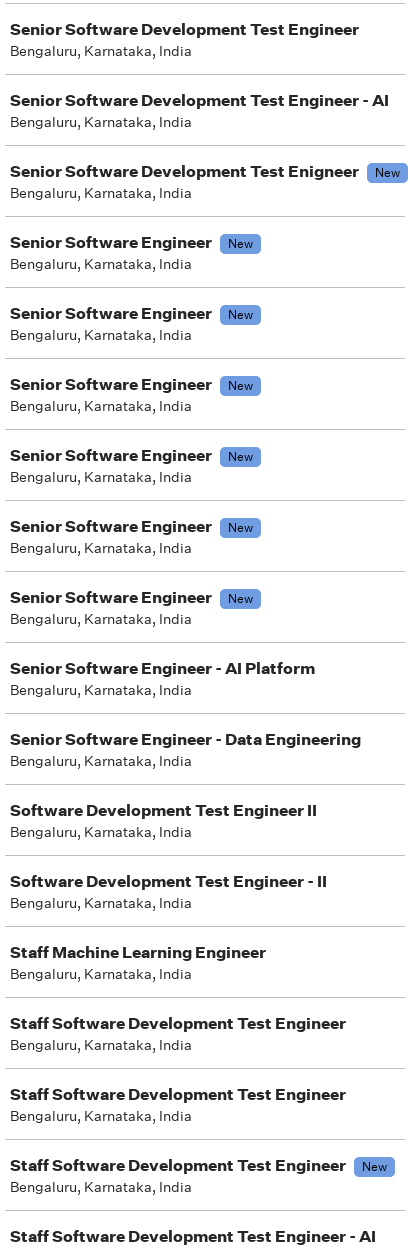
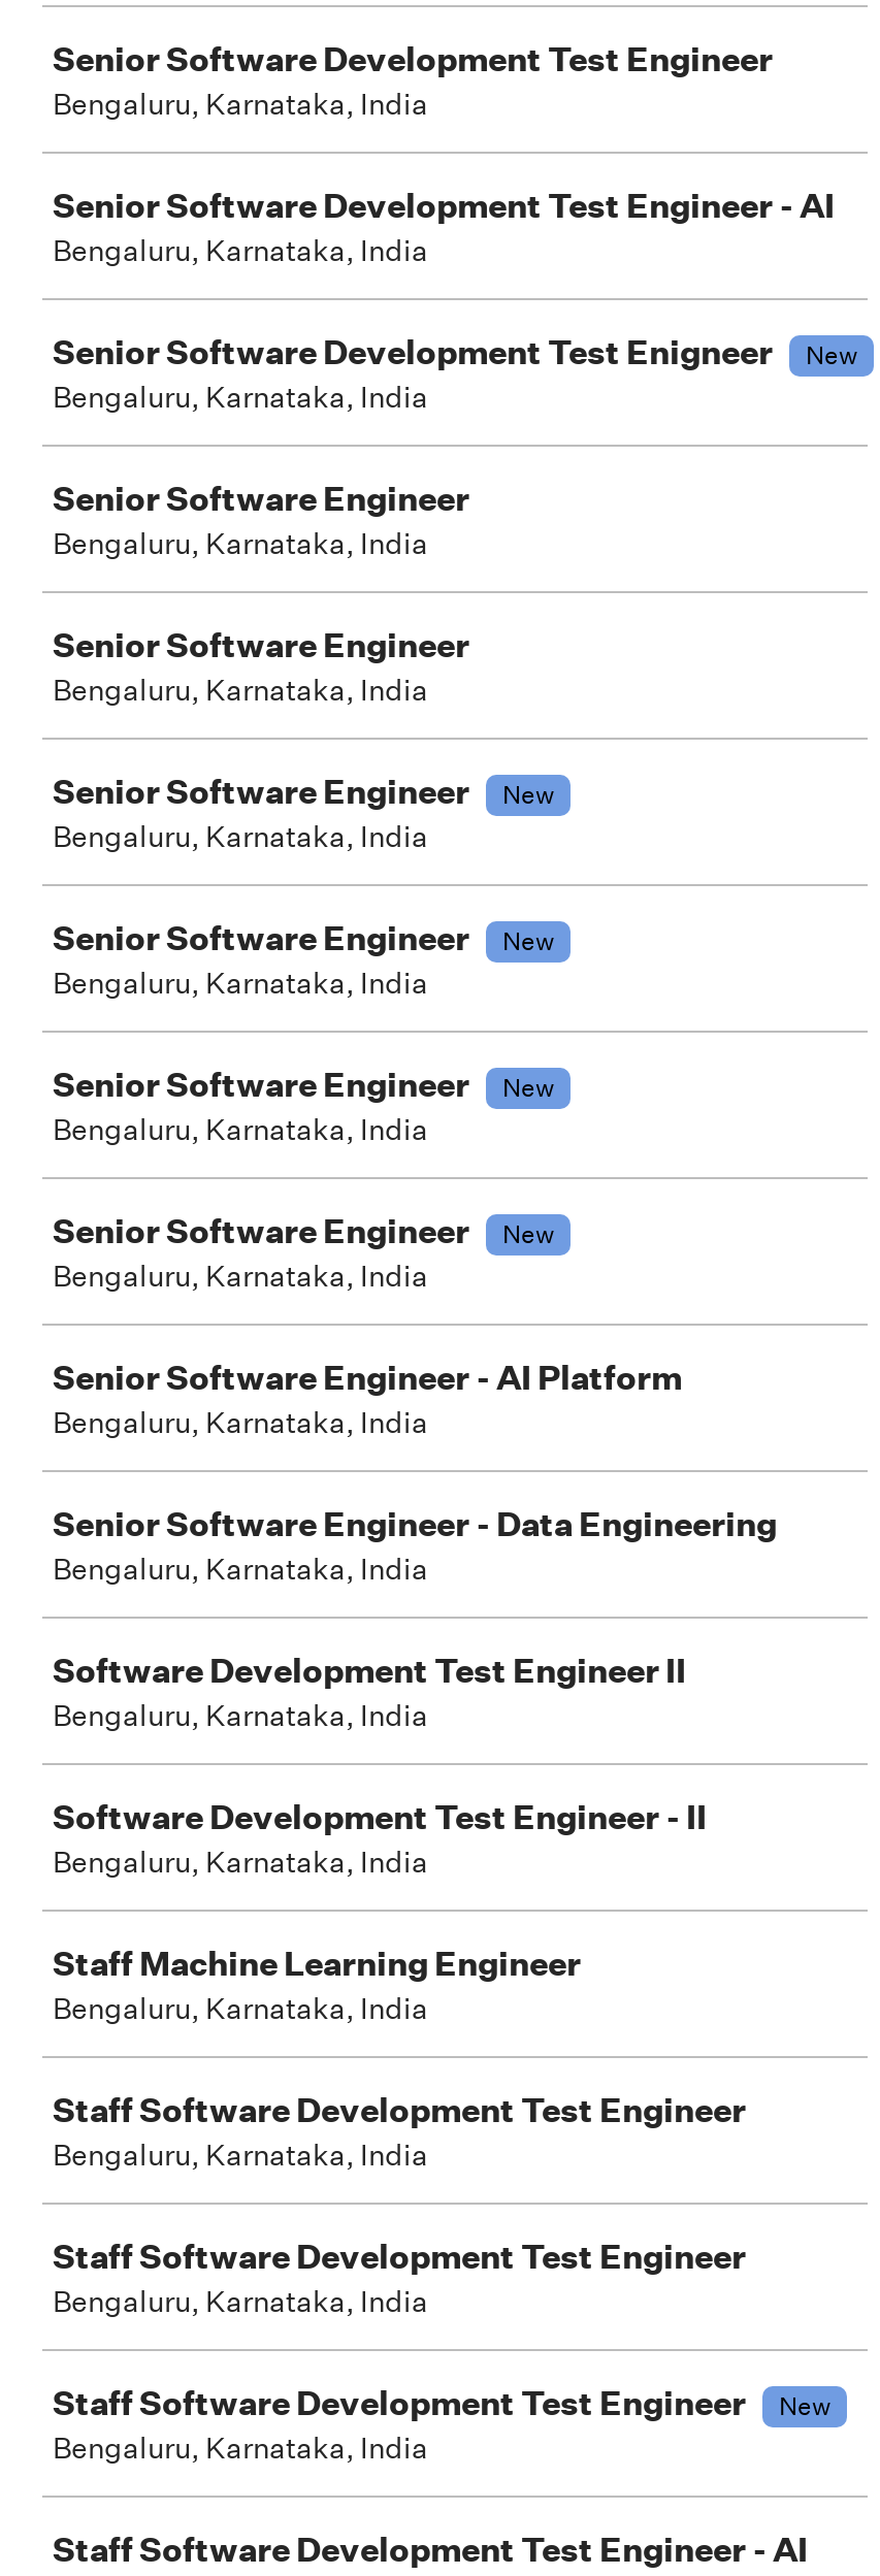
- New

- New
